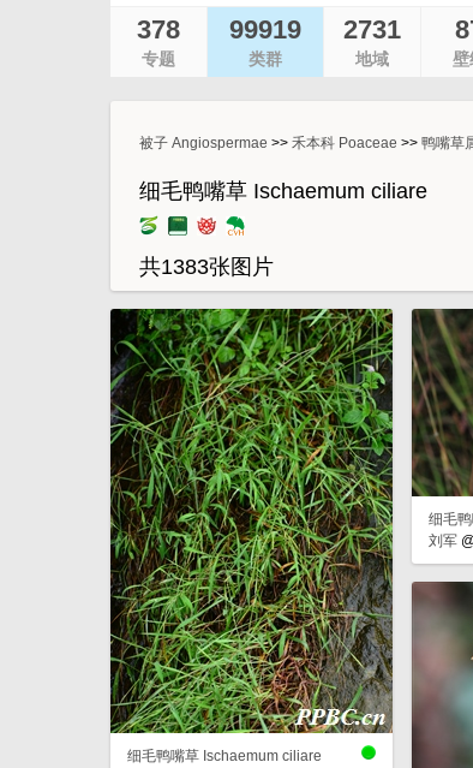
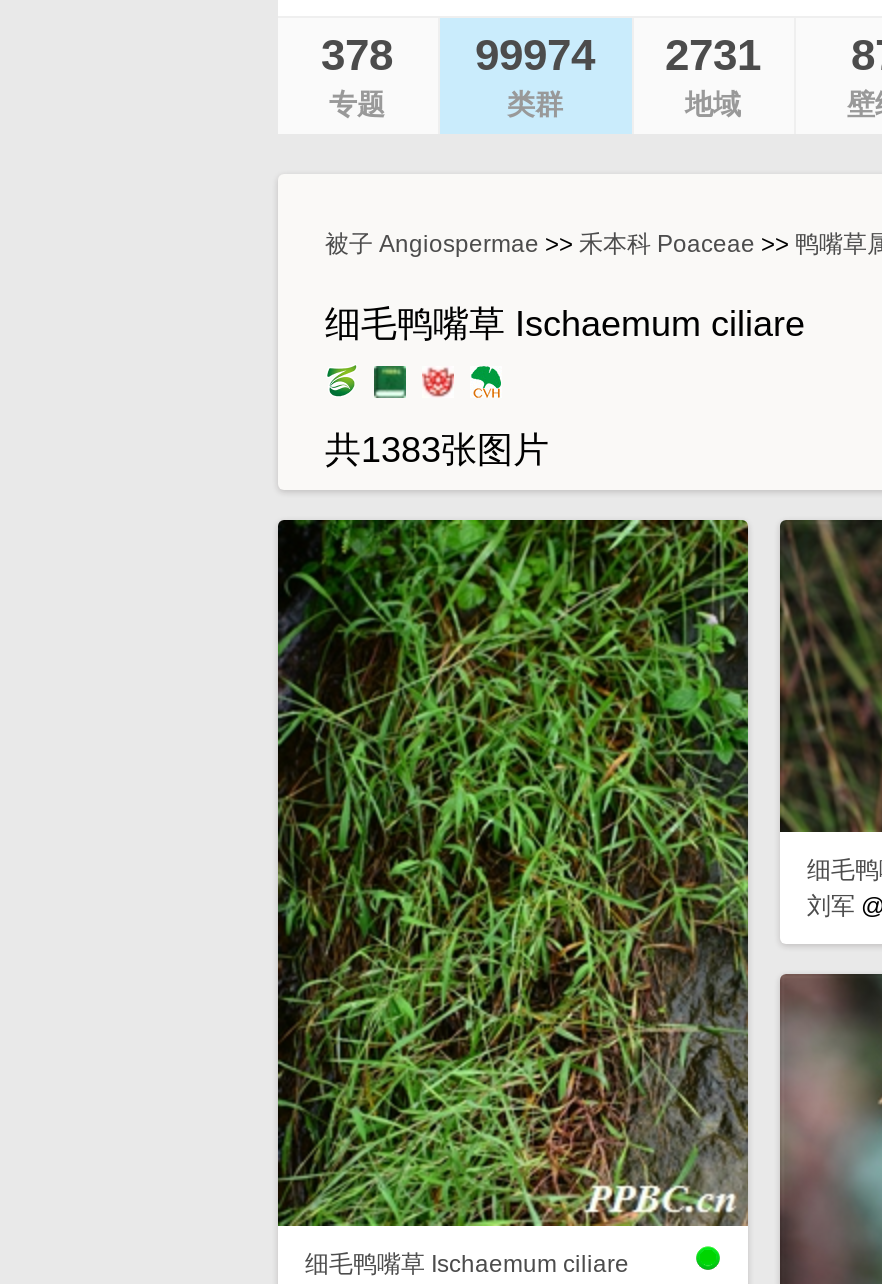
- 99919
+ 99974
